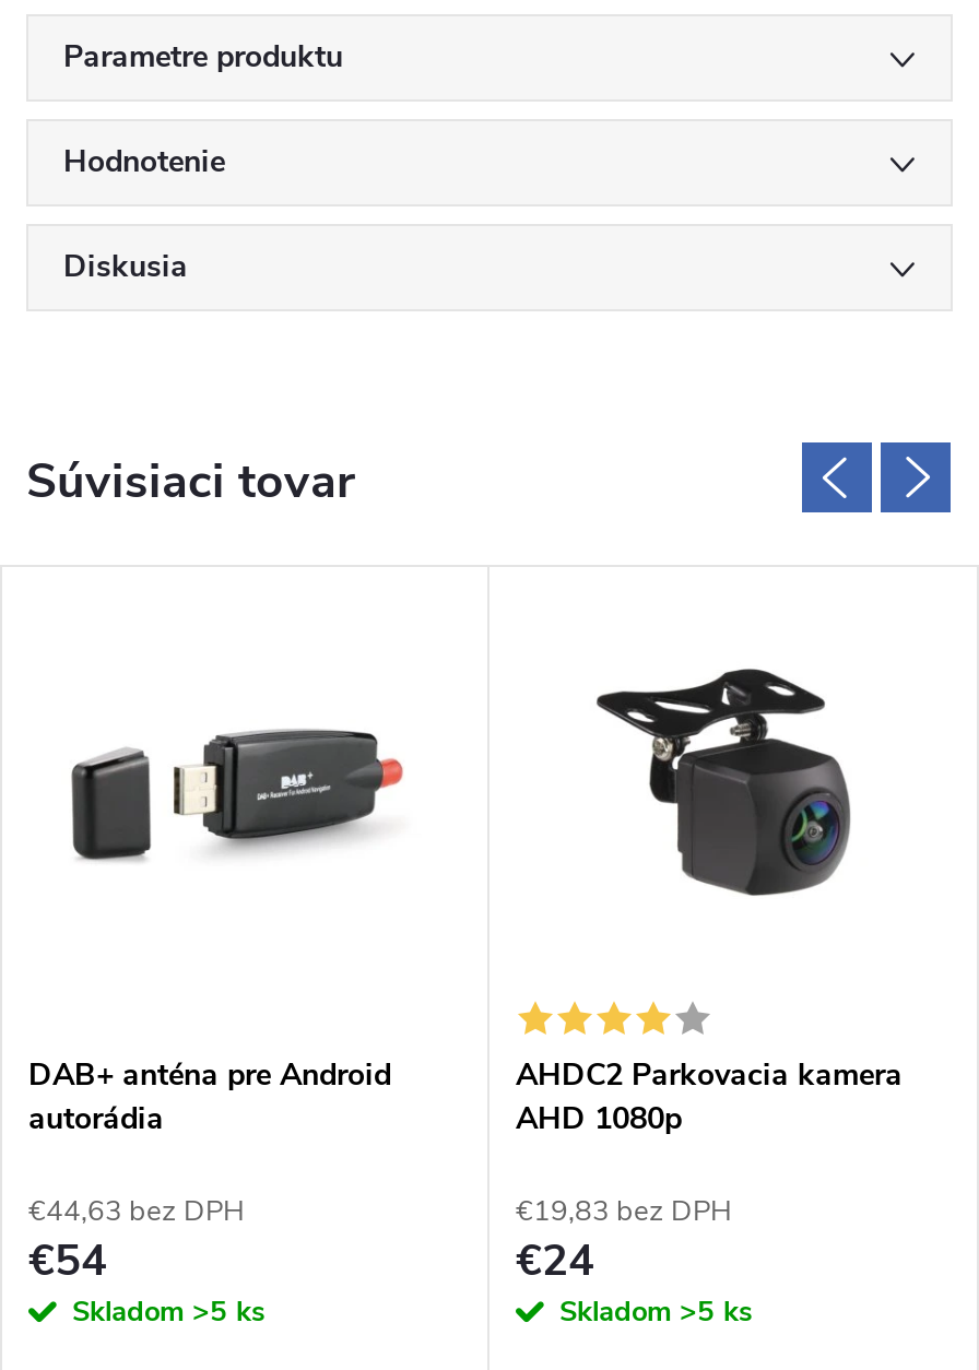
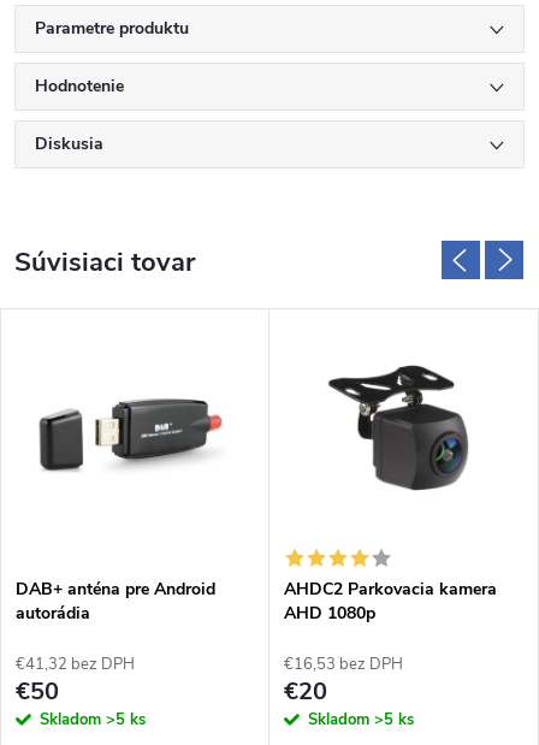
- €44,63 bez DPH
+ €41,32 bez DPH

- €19,83 bez DPH
+ €16,53 bez DPH

- €54
+ €50

- €24
+ €20
